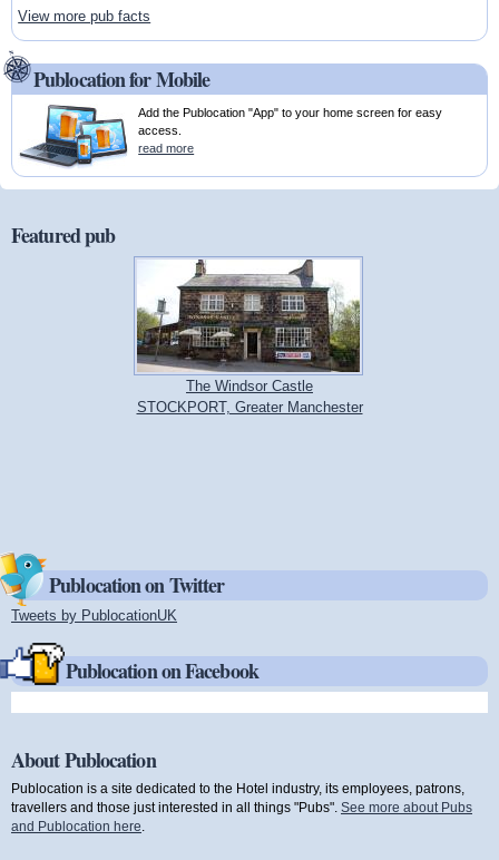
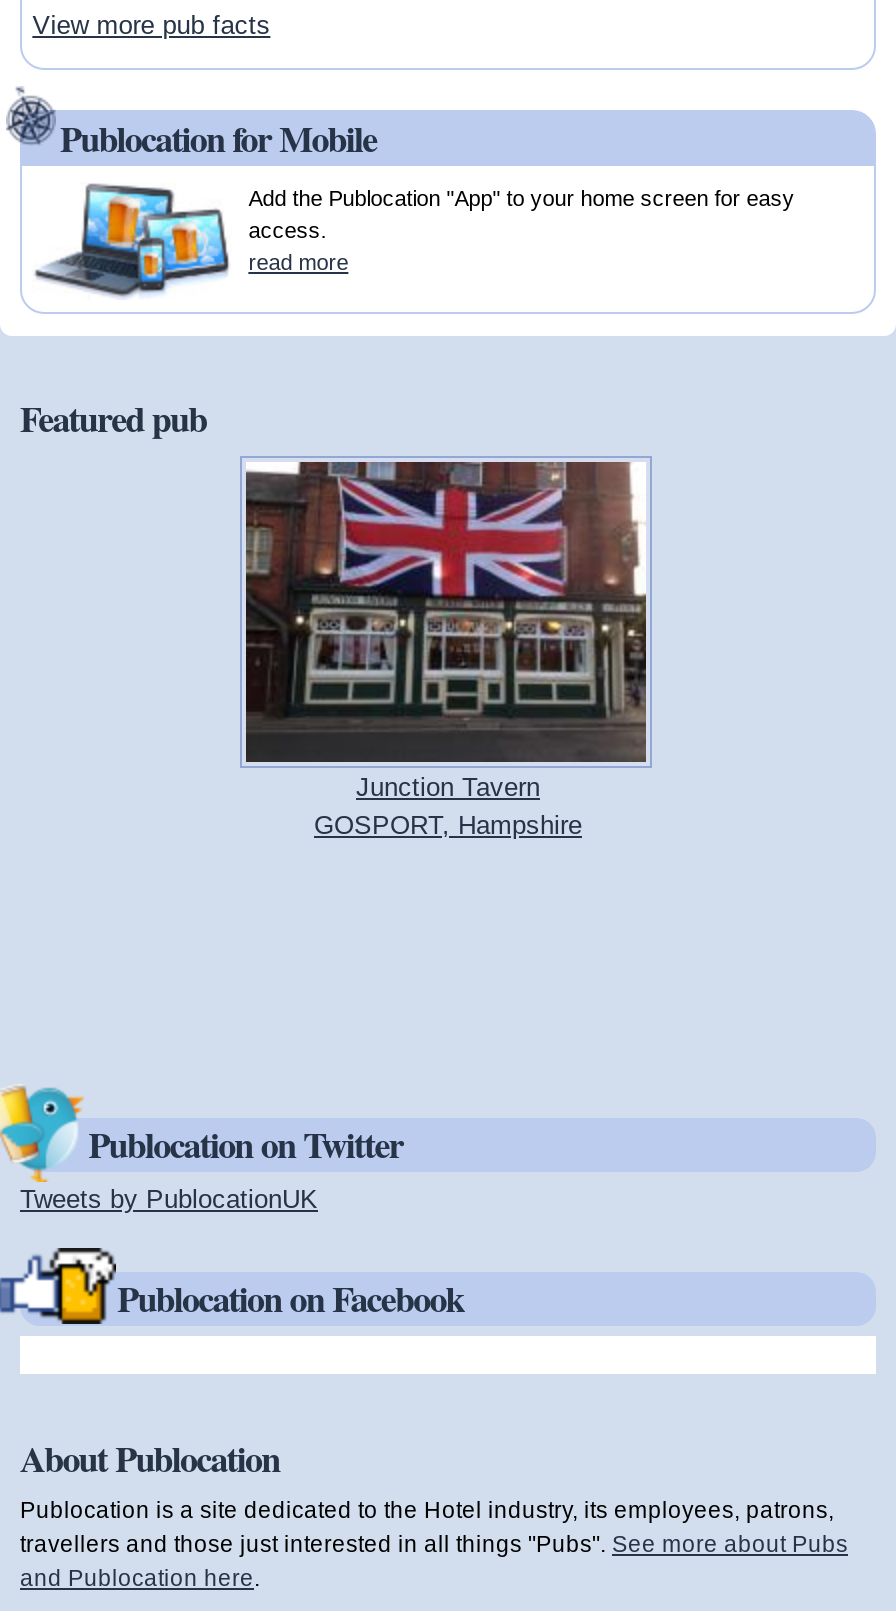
- [image]
- The Windsor Castle
- STOCKPORT, Greater Manchester
+ [image]
+ Junction Tavern
+ GOSPORT, Hampshire
